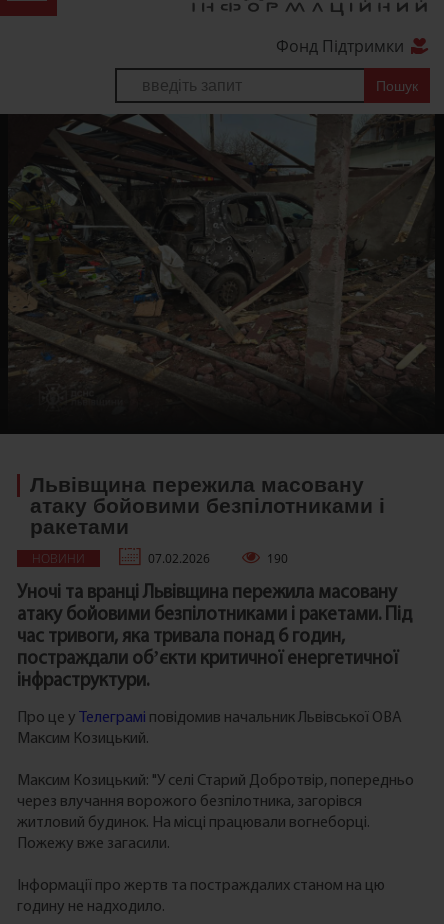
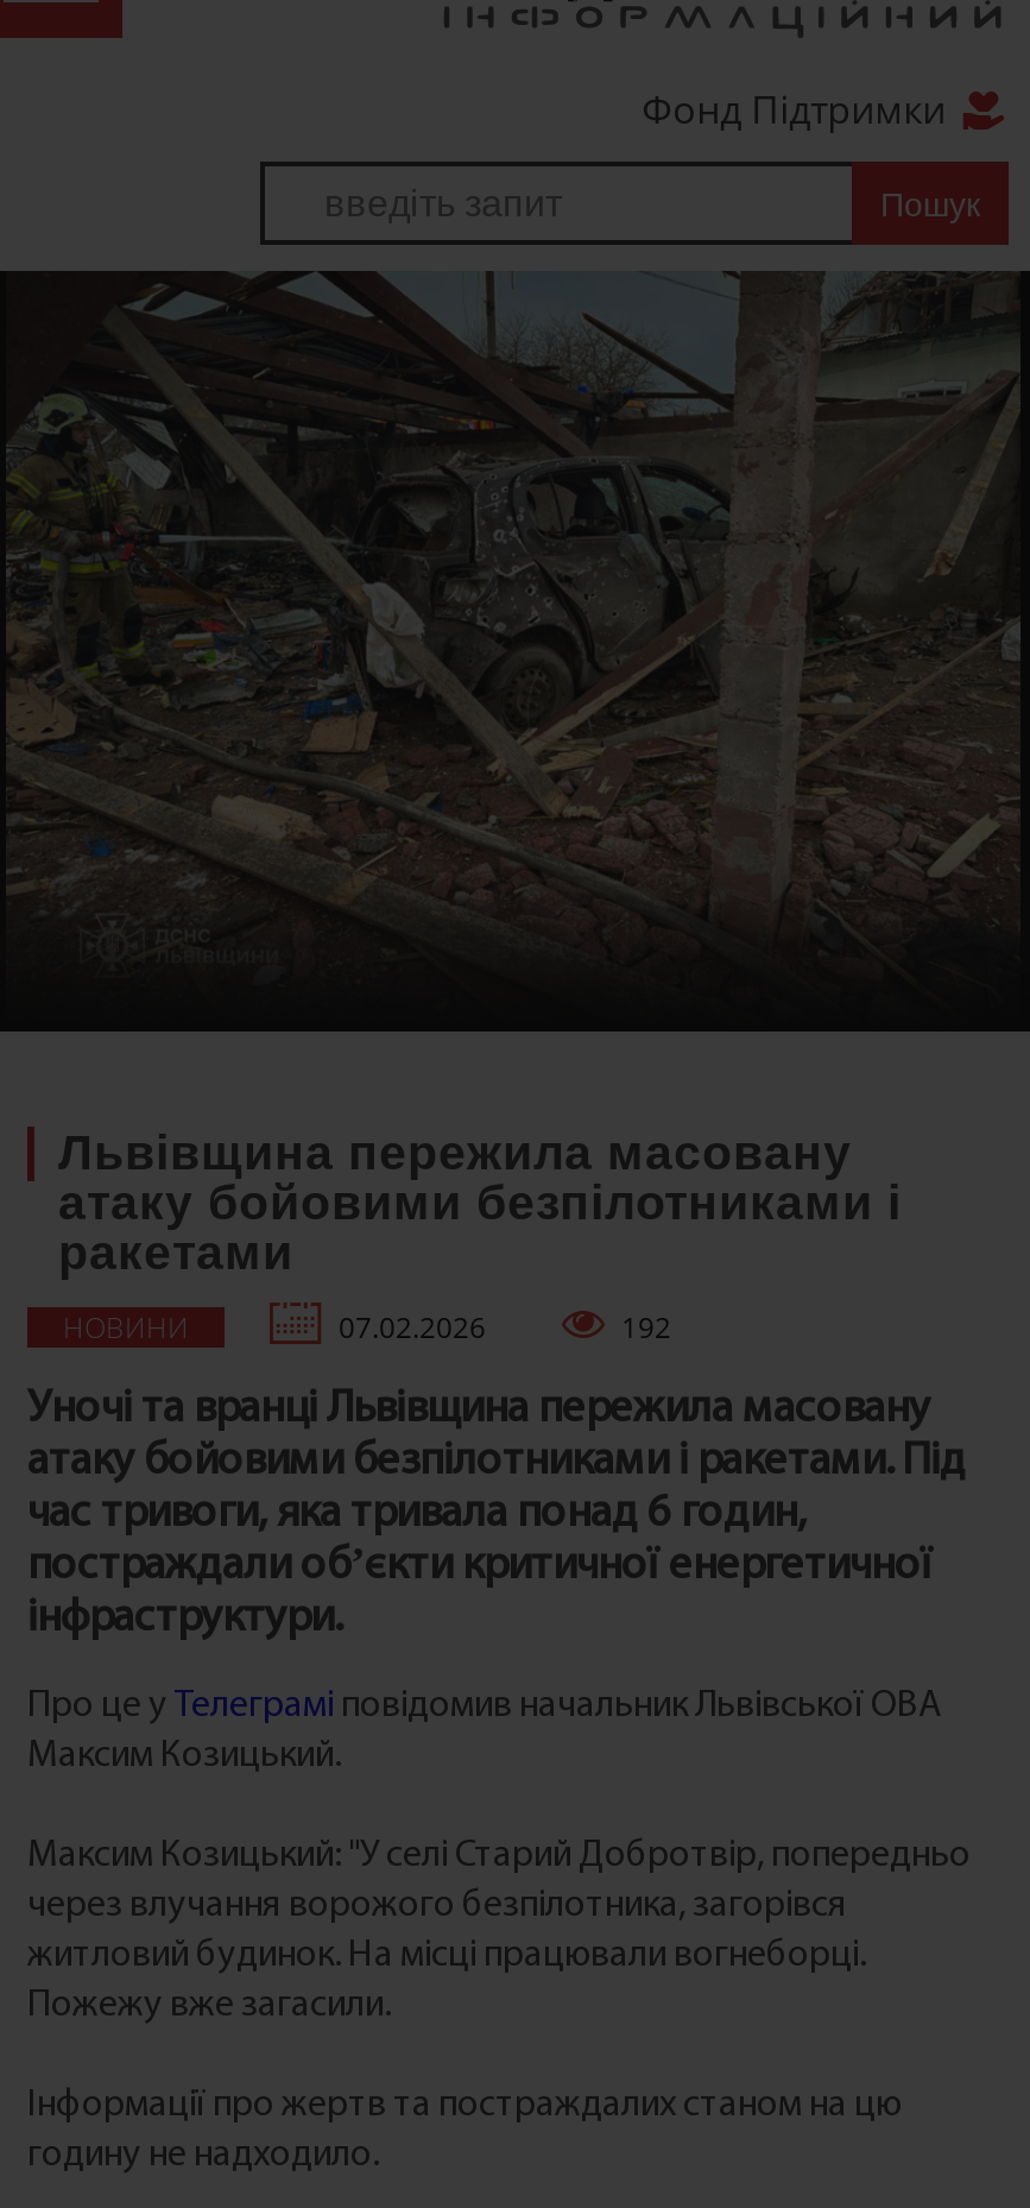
- 190
+ 192
